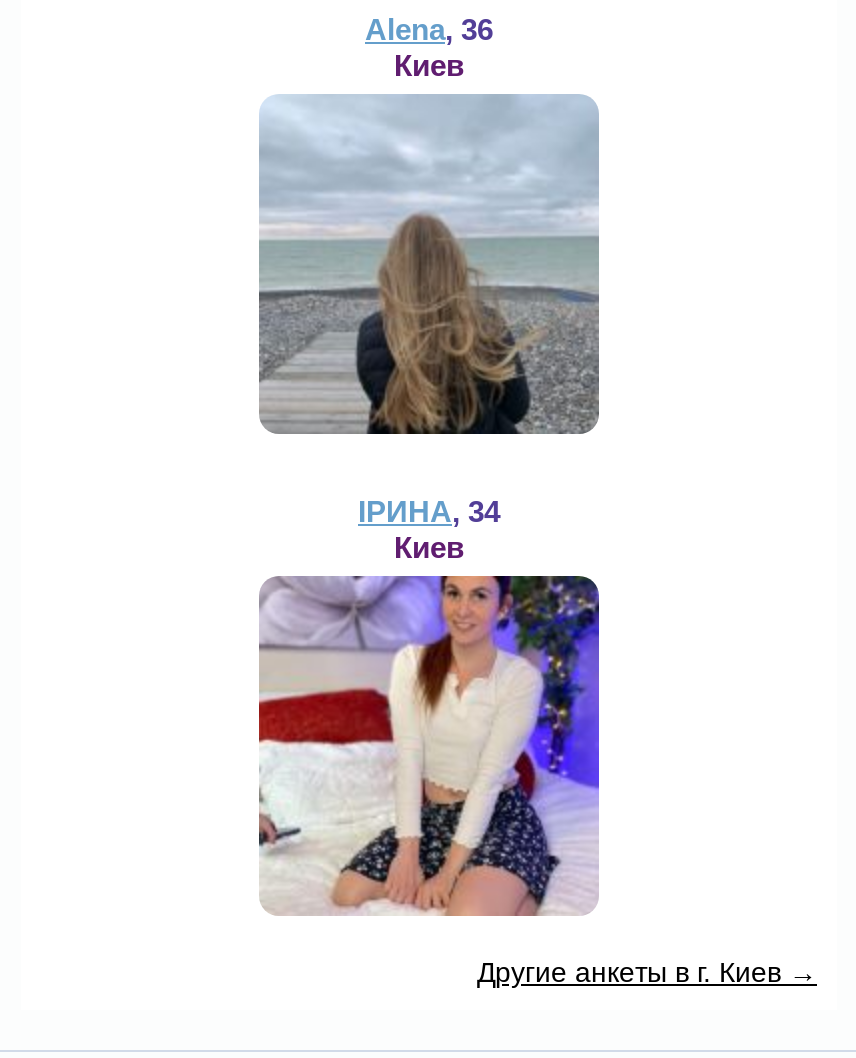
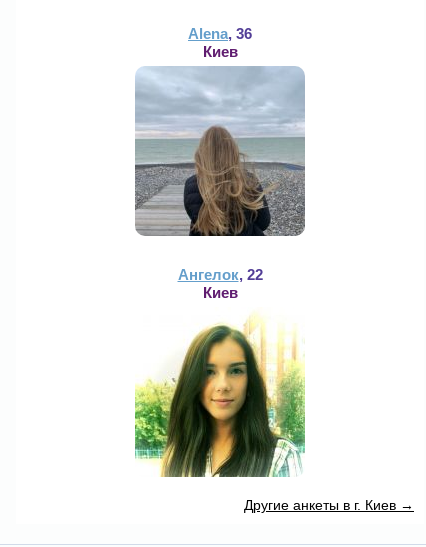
- ІРИНА, 34
+ Ангелок, 22

- [image]
+ [image]
